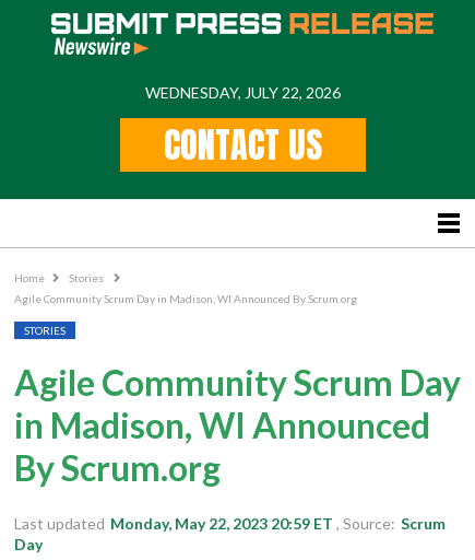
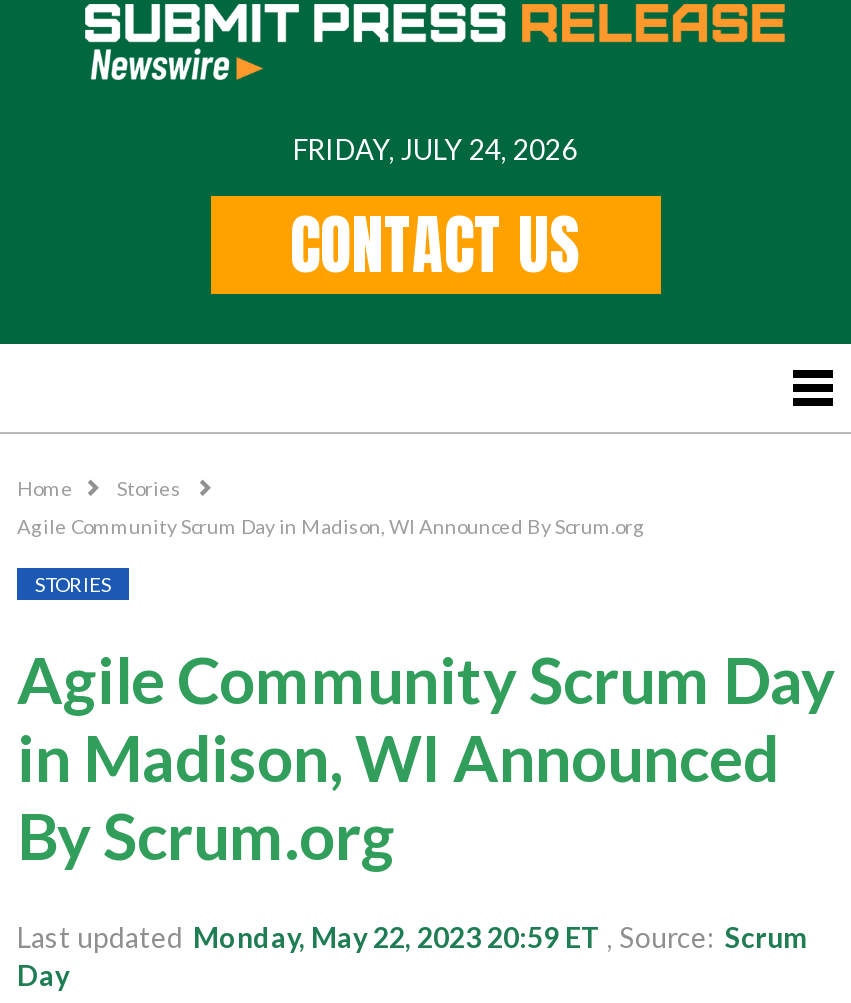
- WEDNESDAY, JULY 22, 2026
+ FRIDAY, JULY 24, 2026
